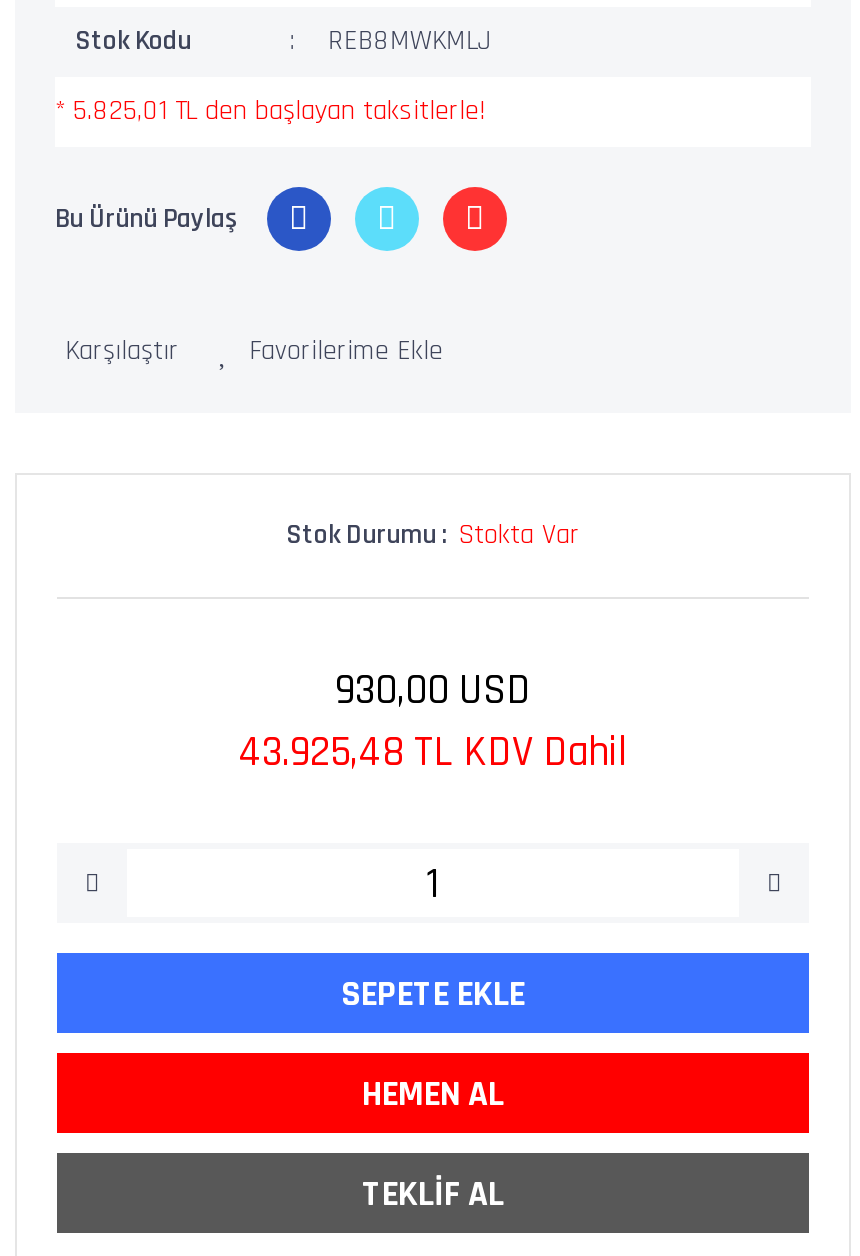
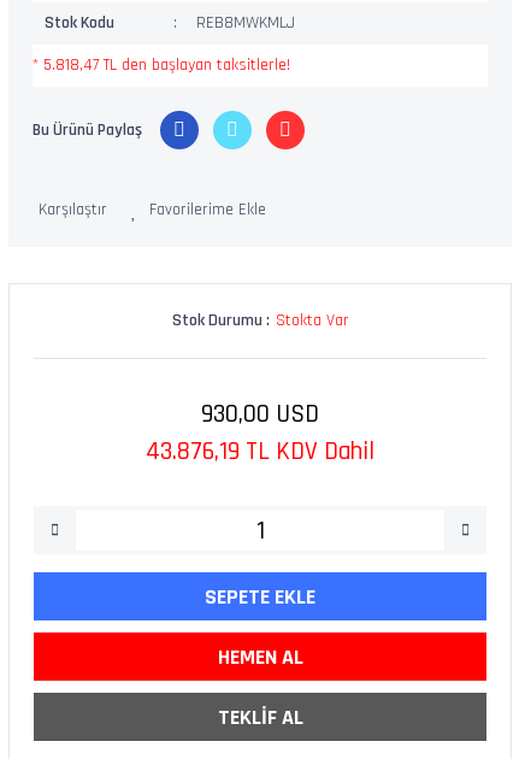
- * 5.825,01 TL den başlayan taksitlerle!
+ * 5.818,47 TL den başlayan taksitlerle!

- 43.925,48 TL KDV Dahil
+ 43.876,19 TL KDV Dahil
